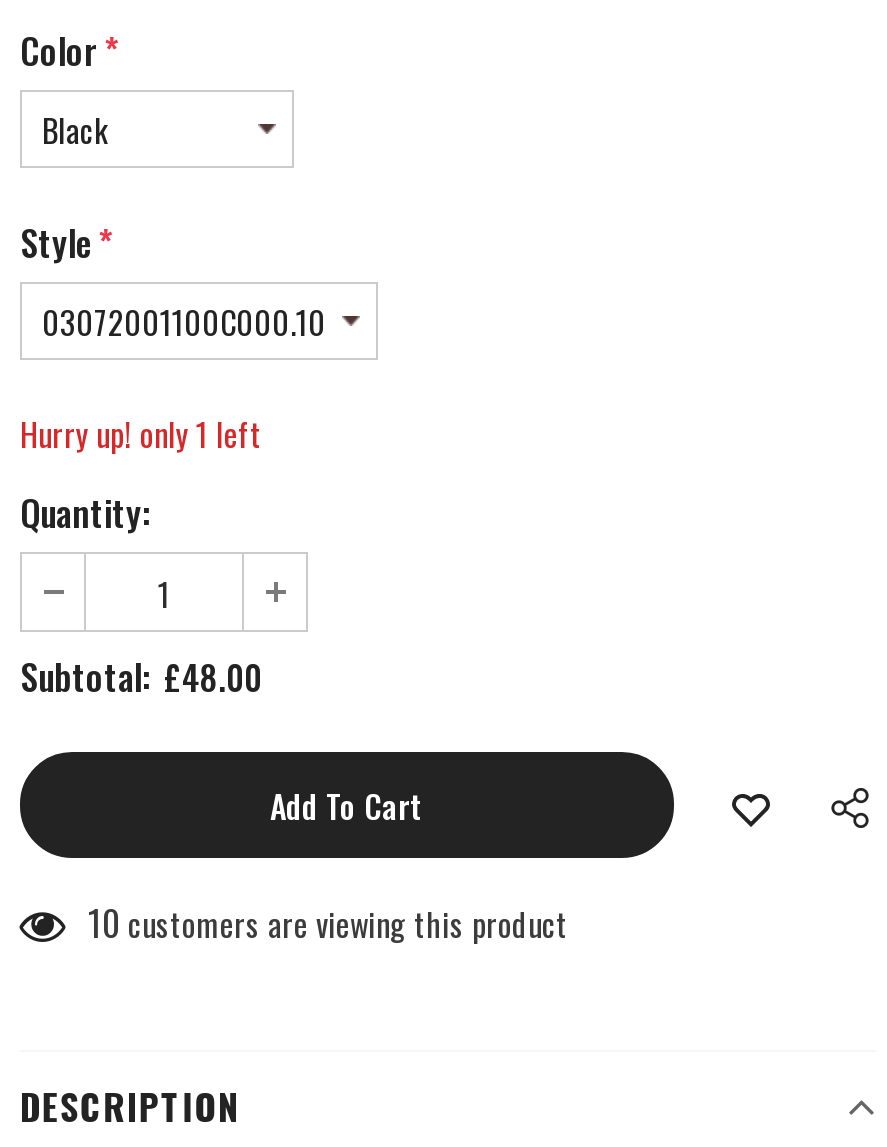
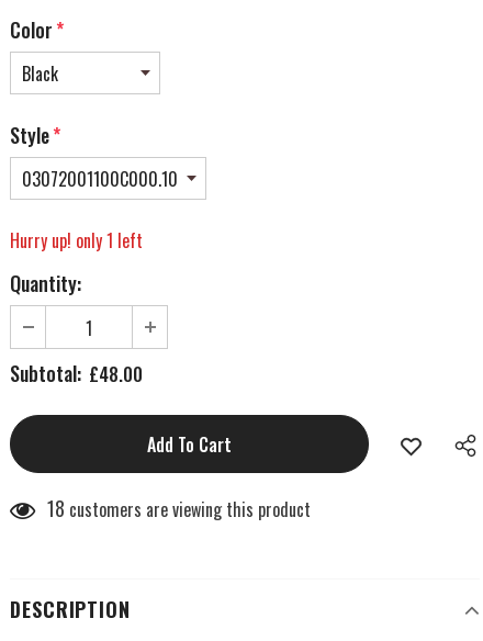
- 10 customers are viewing this product
+ 18 customers are viewing this product
